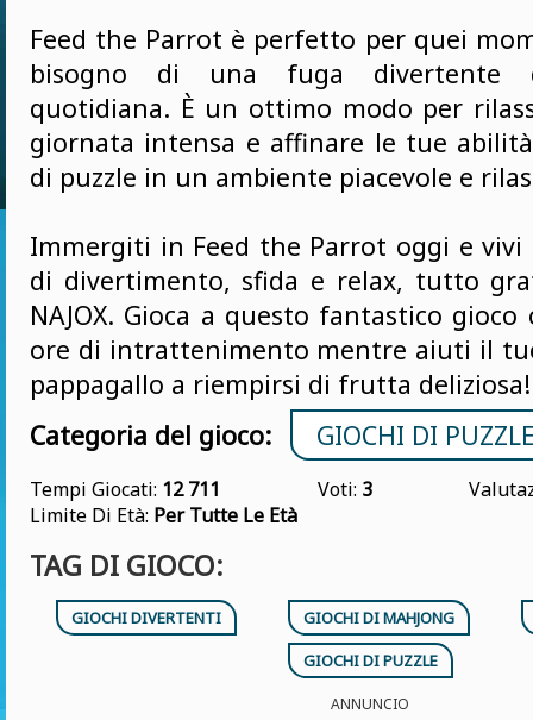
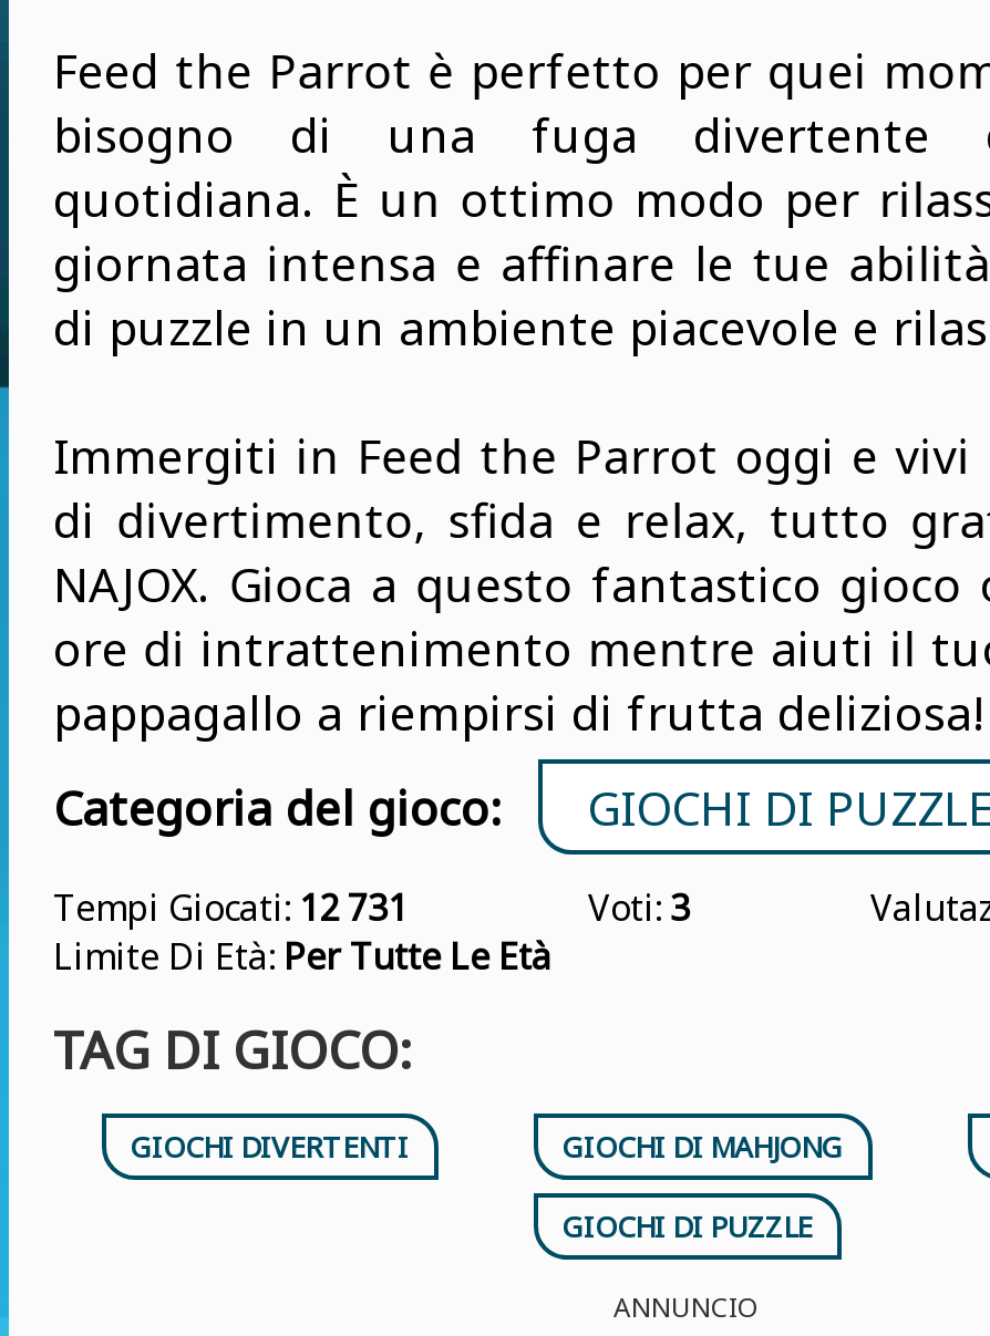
- Tempi Giocati: 12 711
+ Tempi Giocati: 12 731
